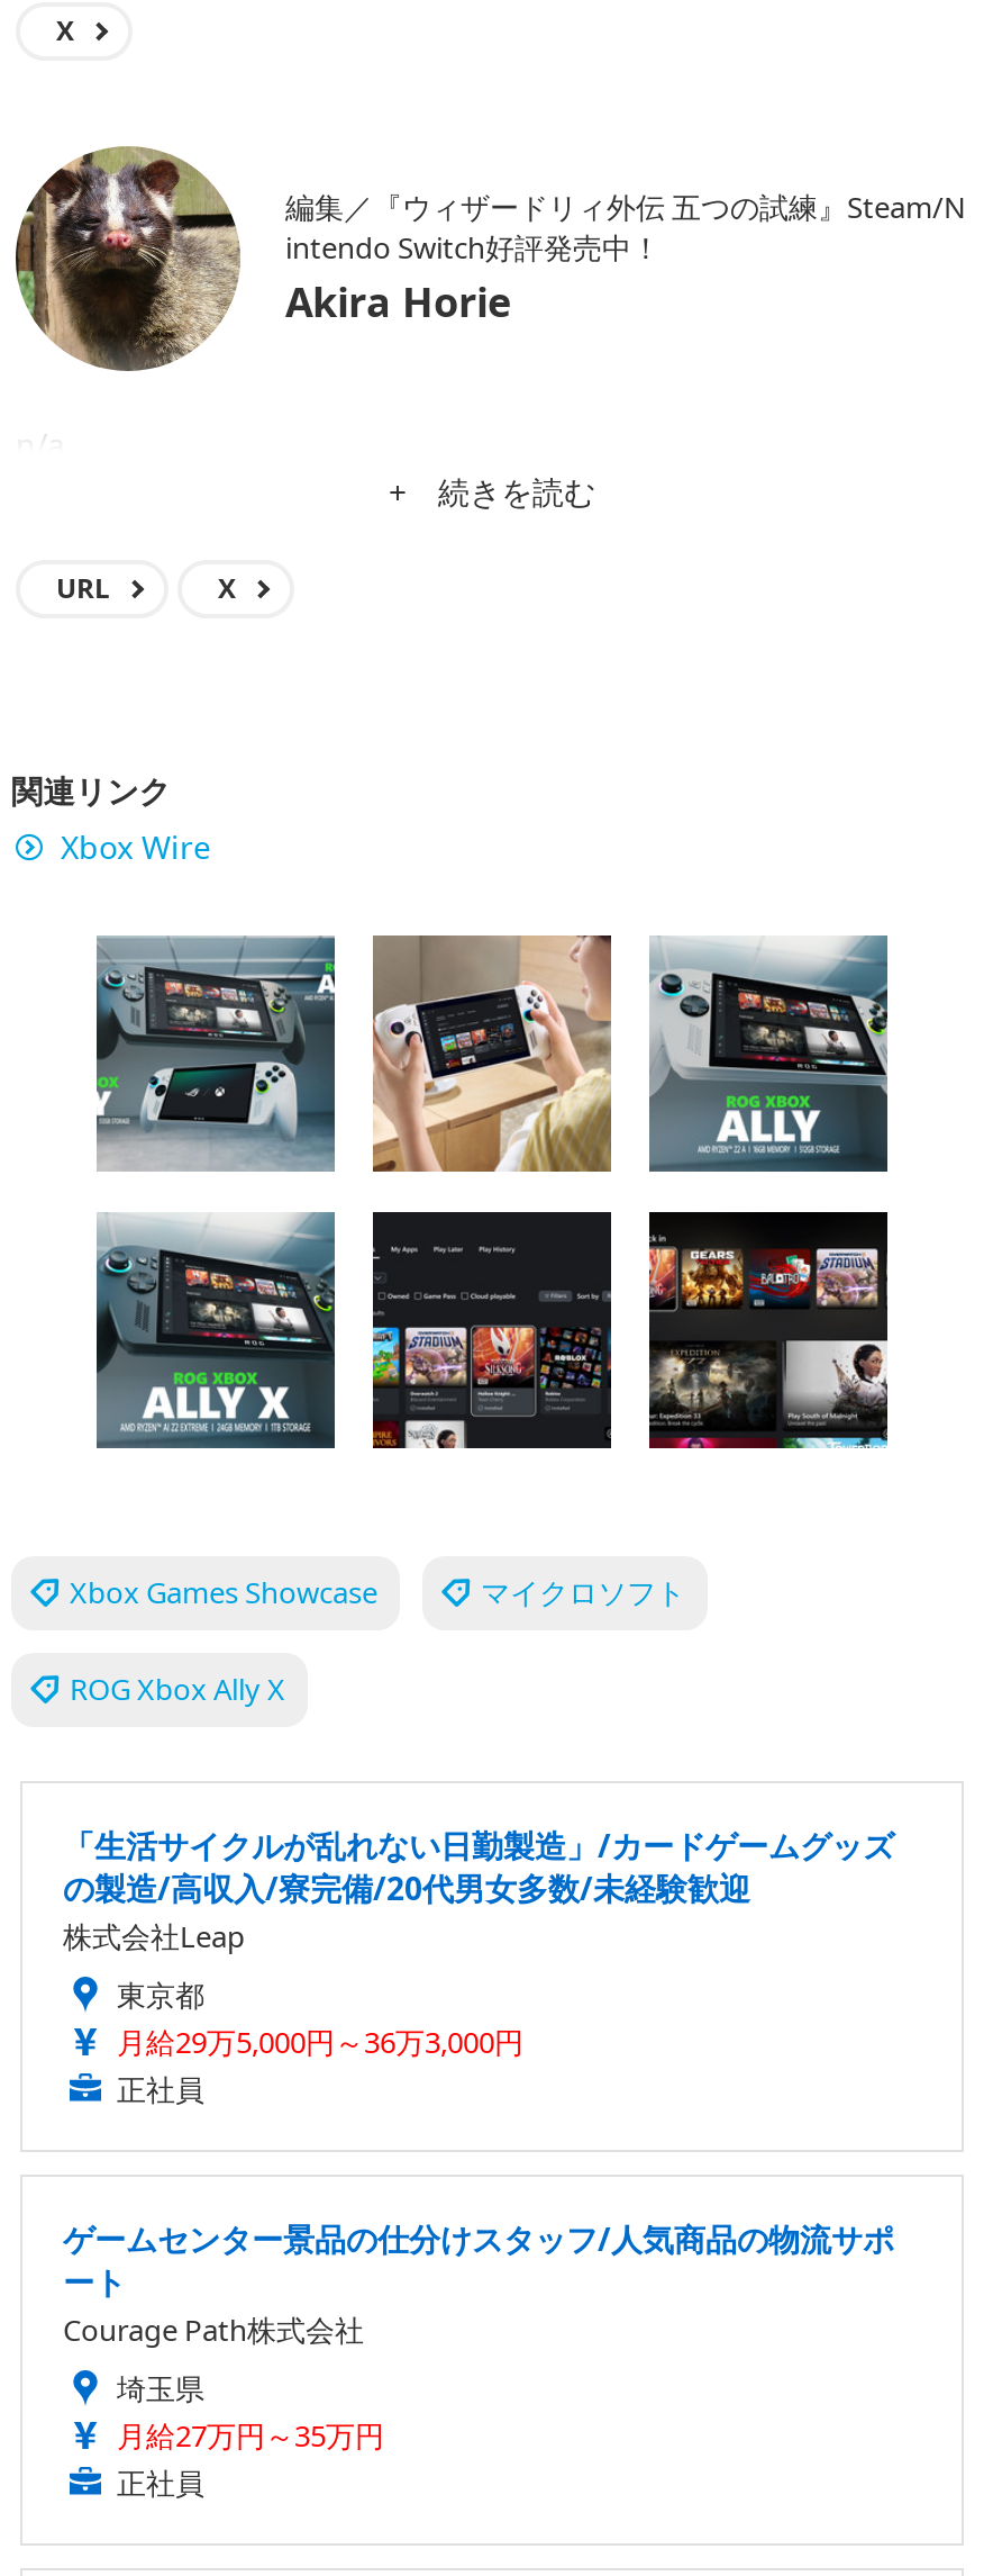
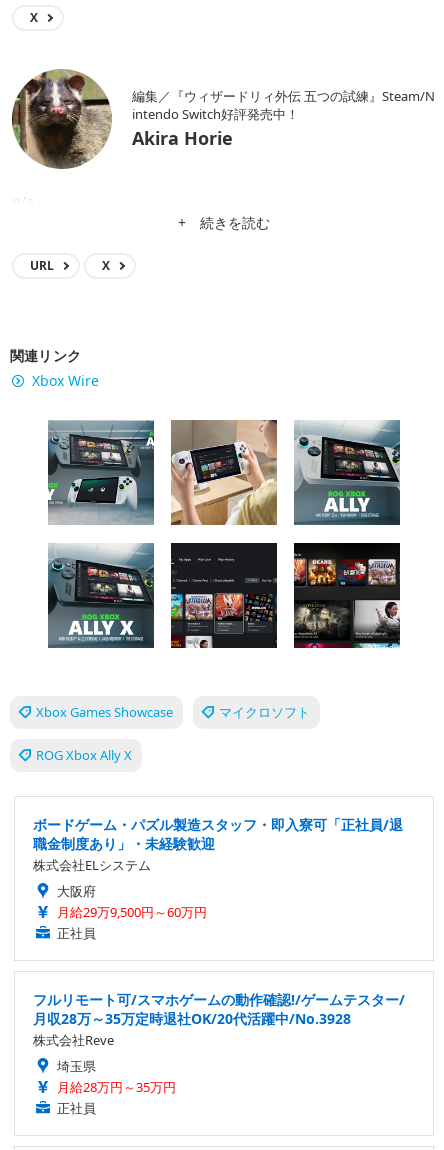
- 「生活サイクルが乱れない日勤製造」/カードゲームグッズ
- の製造/高収入/寮完備/20代男女多数/未経験歓迎
- 株式会社Leap
- 東京都
- 月給29万5,000円～36万3,000円
+ ボードゲーム・パズル製造スタッフ・即入寮可「正社員/退
+ 職金制度あり」・未経験歓迎
+ 株式会社ELシステム
+ 大阪府
+ 月給29万9,500円～60万円

- ゲームセンター景品の仕分けスタッフ/人気商品の物流サポ
- ート
- Courage Path株式会社
+ フルリモート可/スマホゲームの動作確認!/ゲームテスター/
+ 月収28万～35万定時退社OK/20代活躍中/No.3928
+ 株式会社Reve

- 月給27万円～35万円
+ 月給28万円～35万円
